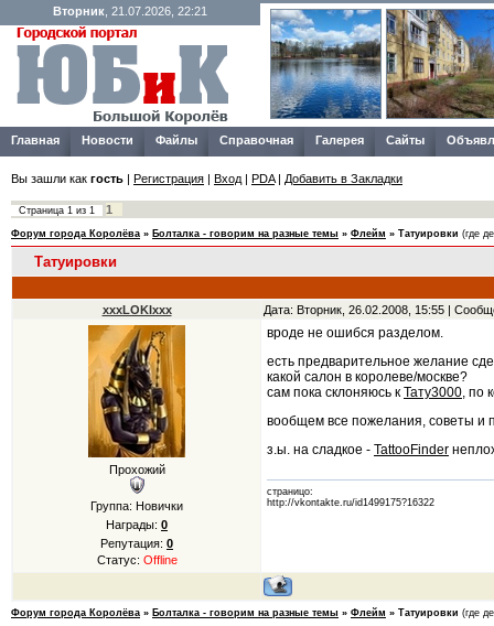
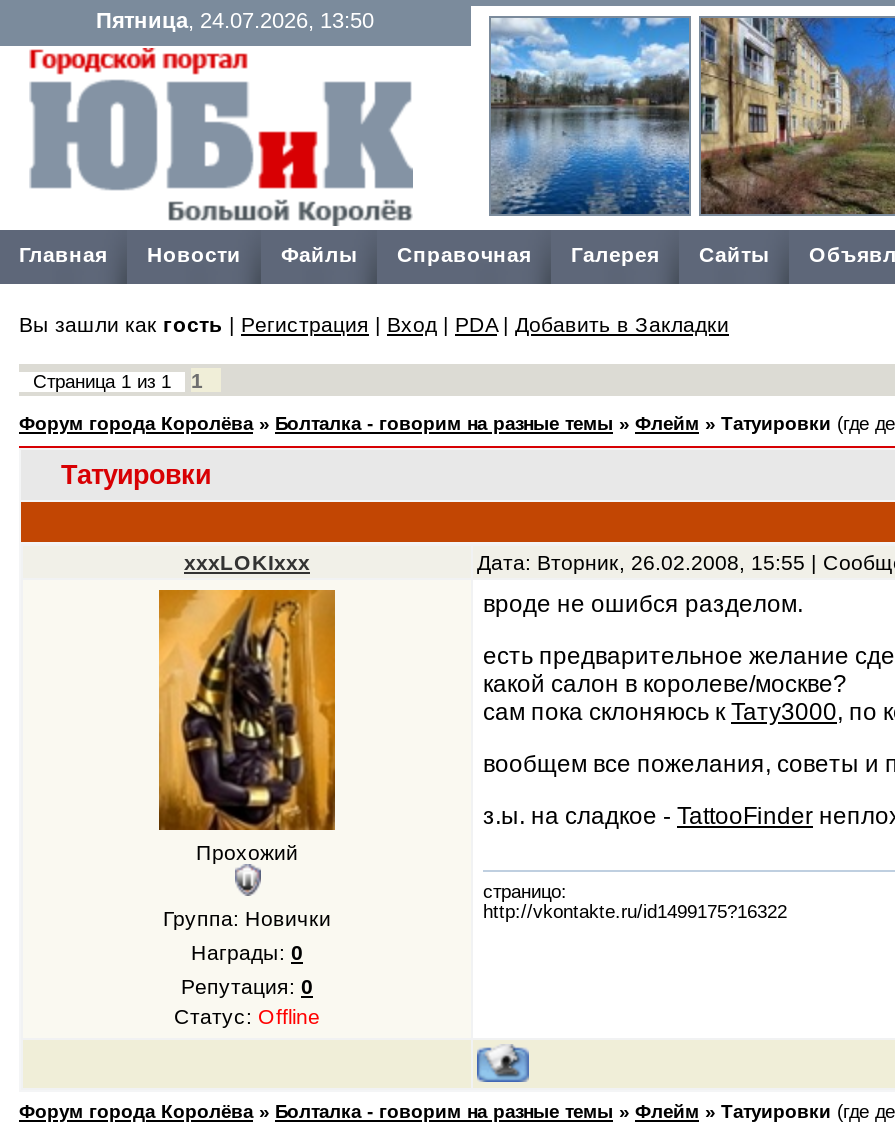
- Вторник, 21.07.2026, 22:21
+ Пятница, 24.07.2026, 13:50
